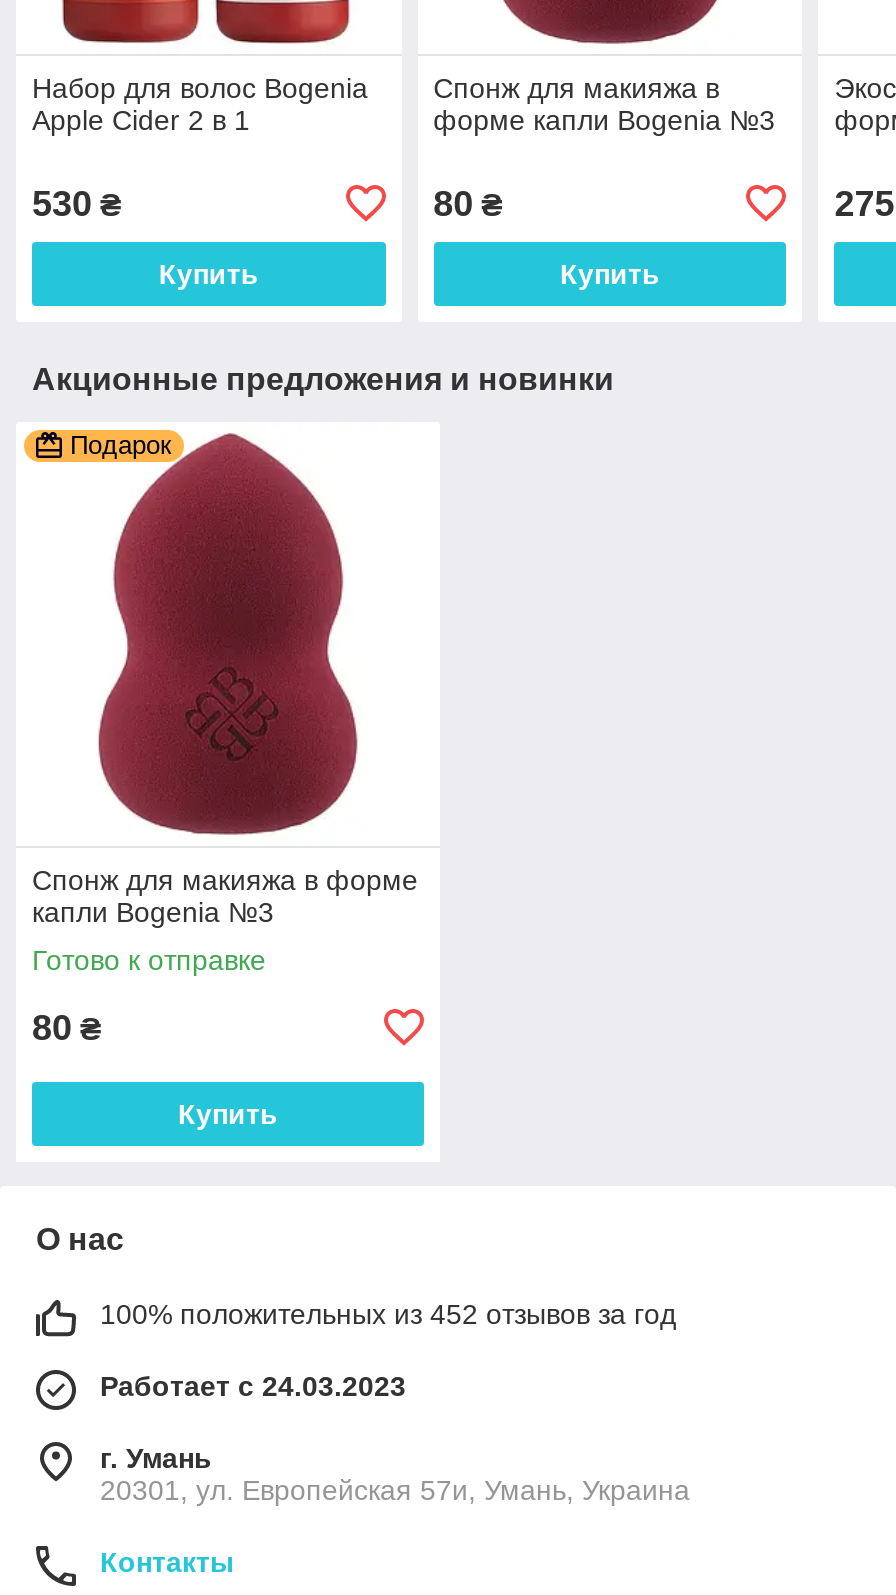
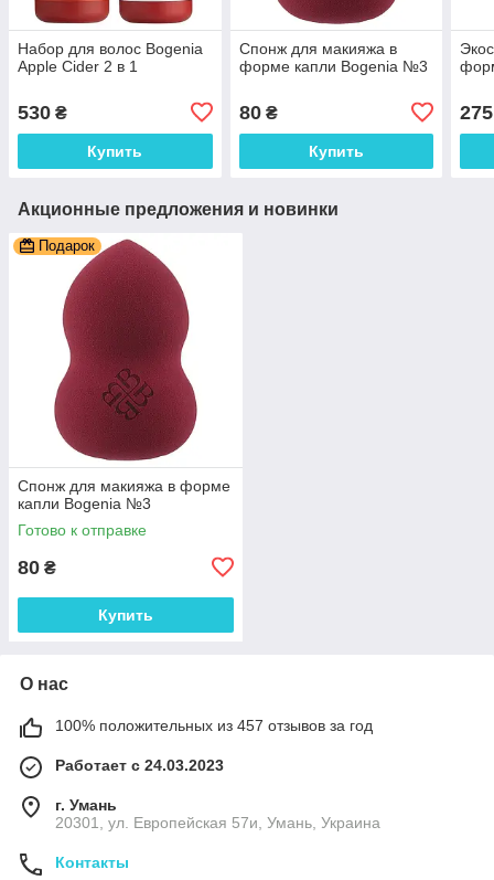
- 100% положительных из 452 отзывов за год
+ 100% положительных из 457 отзывов за год
